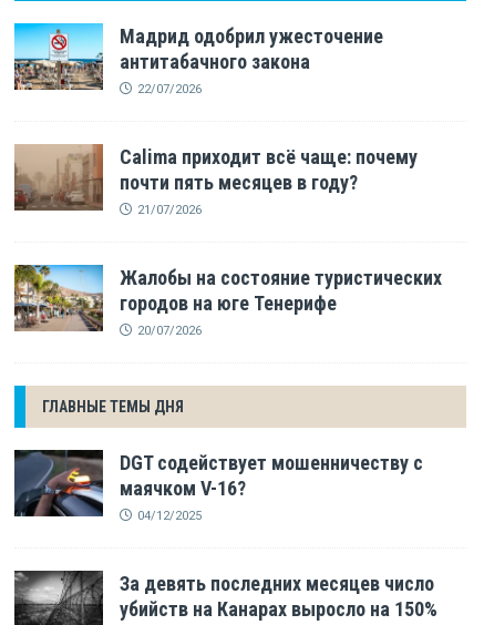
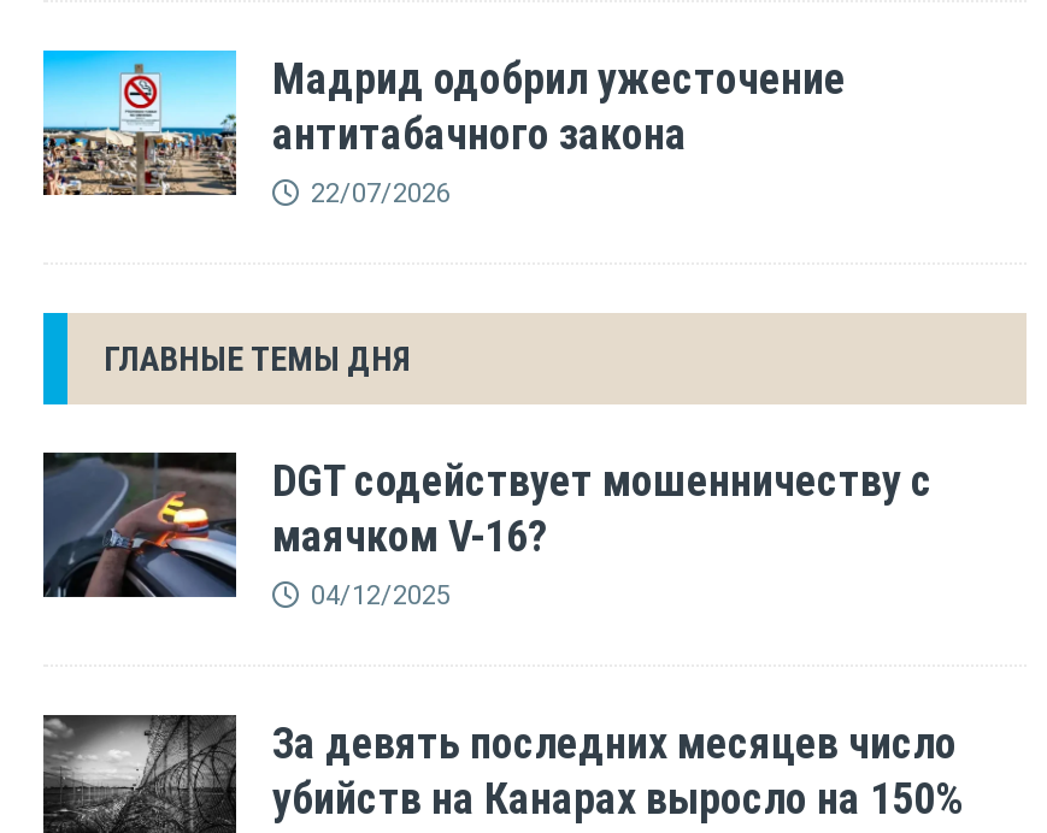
- [image]
- Calima приходит всё чаще: почему
- почти пять месяцев в году?
- 21/07/2026
- Жалобы на состояние туристических
- городов на юге Тенерифе
- 20/07/2026

- [image]
